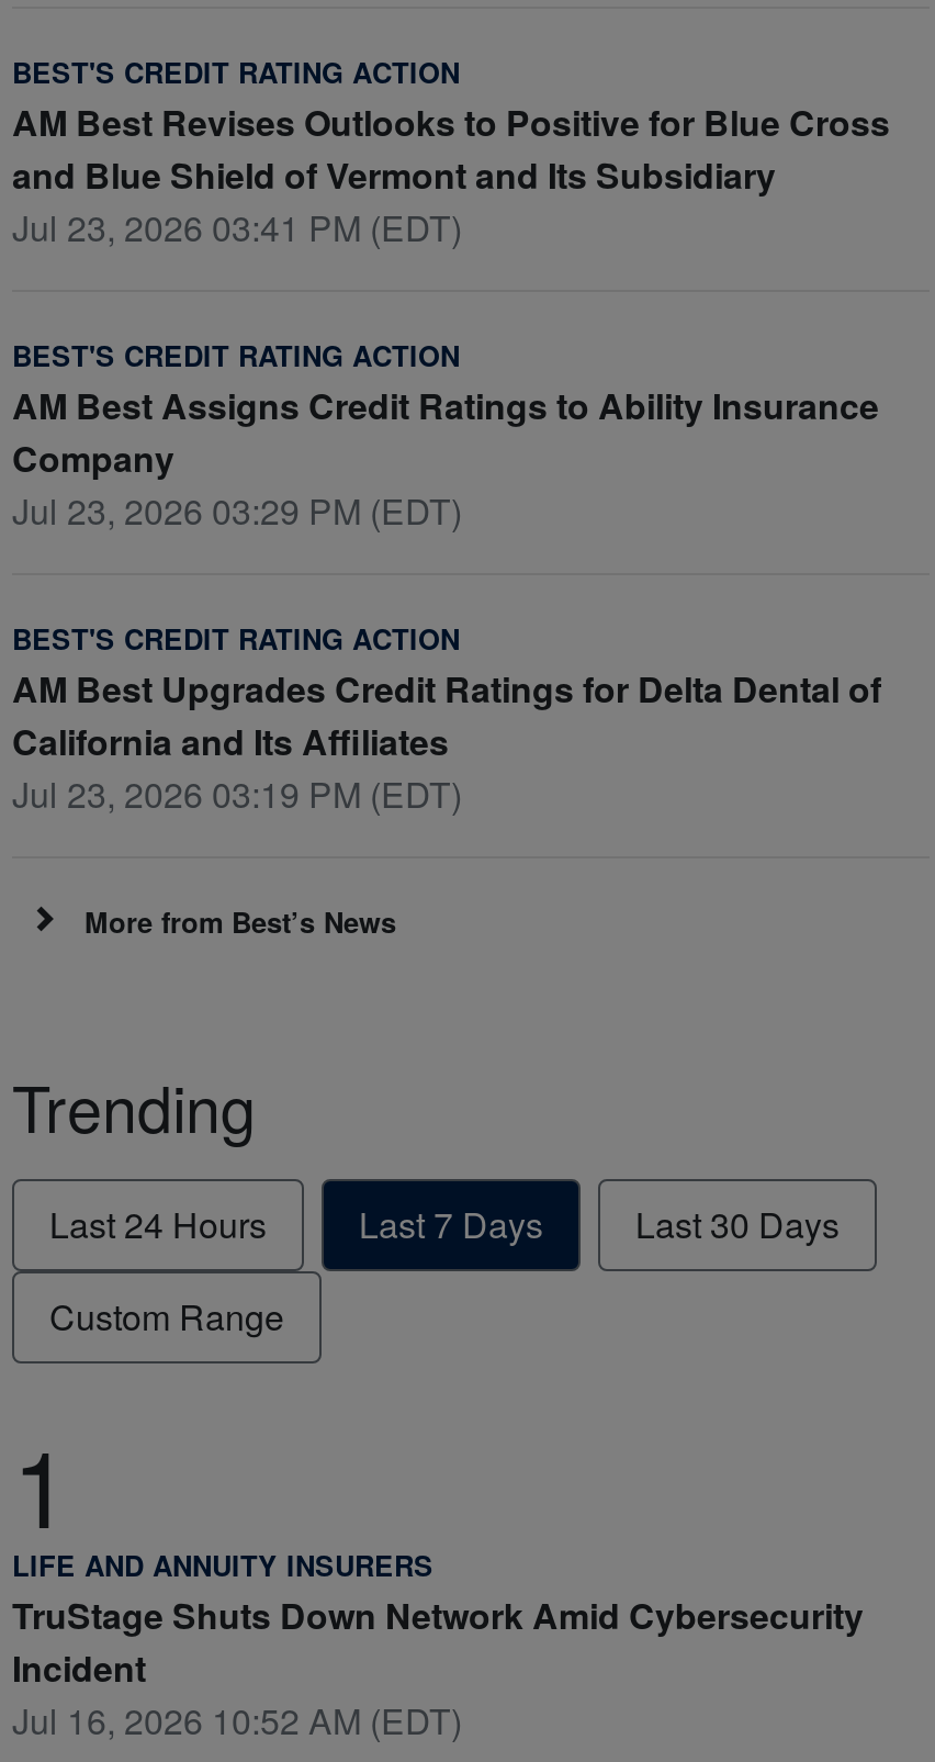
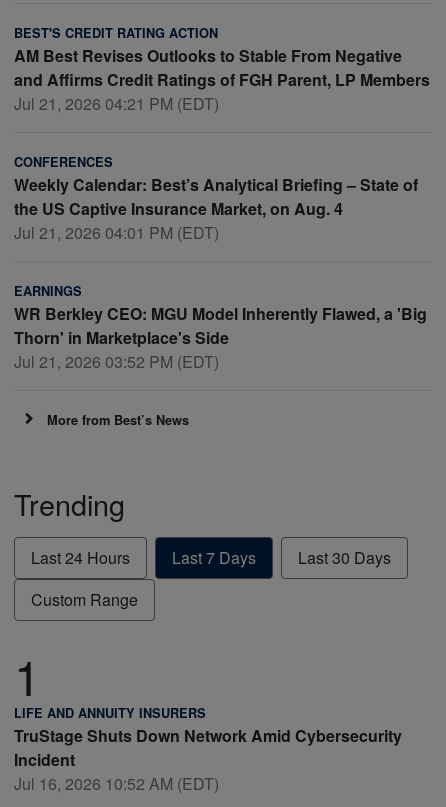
- AM Best Revises Outlooks to Positive for Blue Cross
- and Blue Shield of Vermont and Its Subsidiary
- Jul 23, 2026 03:41 PM (EDT)
+ AM Best Revises Outlooks to Stable From Negative
+ and Affirms Credit Ratings of FGH Parent, LP Members
+ Jul 21, 2026 04:21 PM (EDT)

- BEST'S CREDIT RATING ACTION
- AM Best Assigns Credit Ratings to Ability Insurance
- Company
- Jul 23, 2026 03:29 PM (EDT)
+ CONFERENCES
+ Weekly Calendar: Best’s Analytical Briefing – State of
+ the US Captive Insurance Market, on Aug. 4
+ Jul 21, 2026 04:01 PM (EDT)

- BEST'S CREDIT RATING ACTION
- AM Best Upgrades Credit Ratings for Delta Dental of
- California and Its Affiliates
- Jul 23, 2026 03:19 PM (EDT)
+ EARNINGS
+ WR Berkley CEO: MGU Model Inherently Flawed, a 'Big
+ Thorn' in Marketplace's Side
+ Jul 21, 2026 03:52 PM (EDT)
